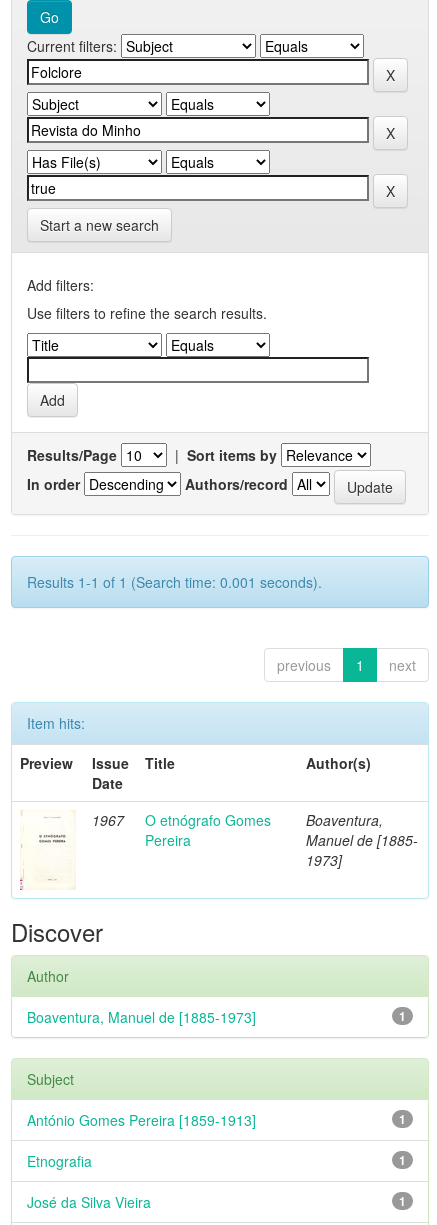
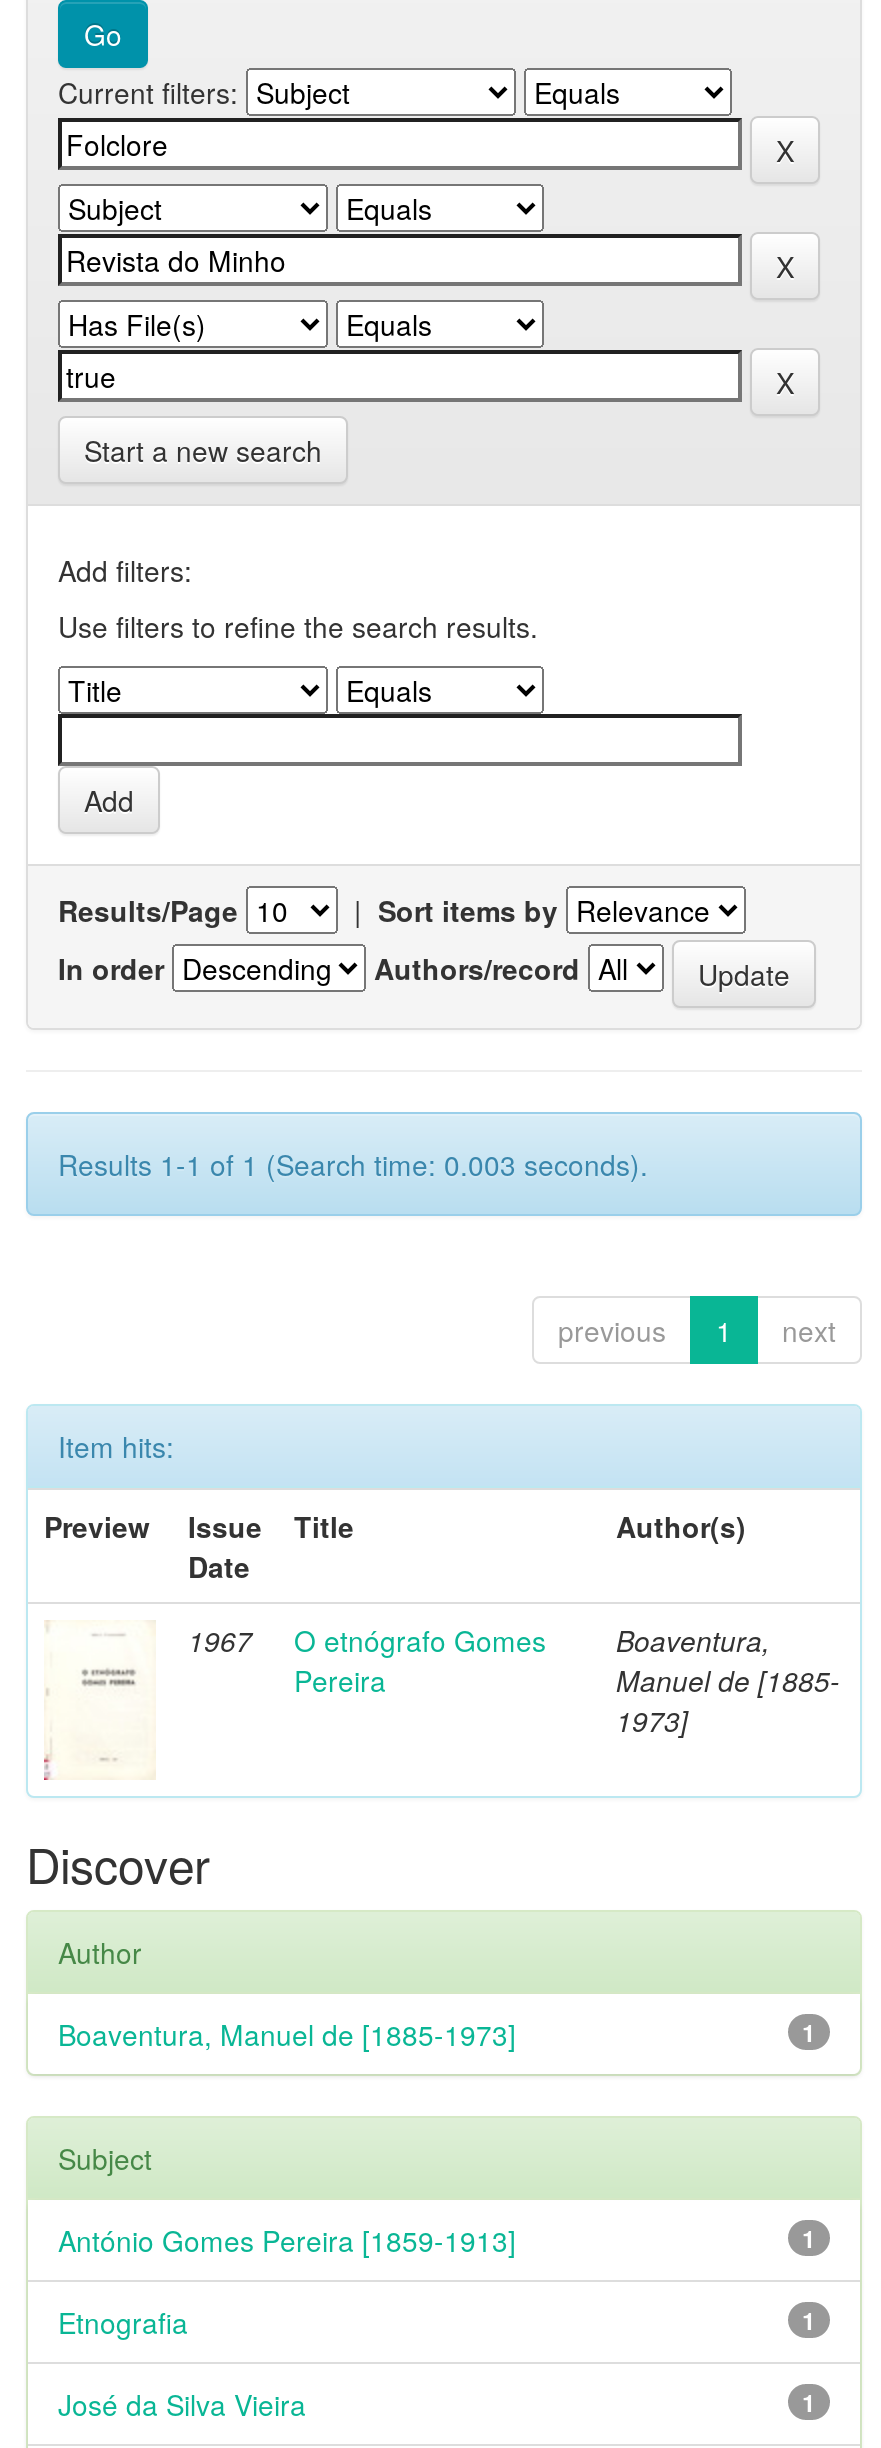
- Results 1-1 of 1 (Search time: 0.001 seconds).
+ Results 1-1 of 1 (Search time: 0.003 seconds).
